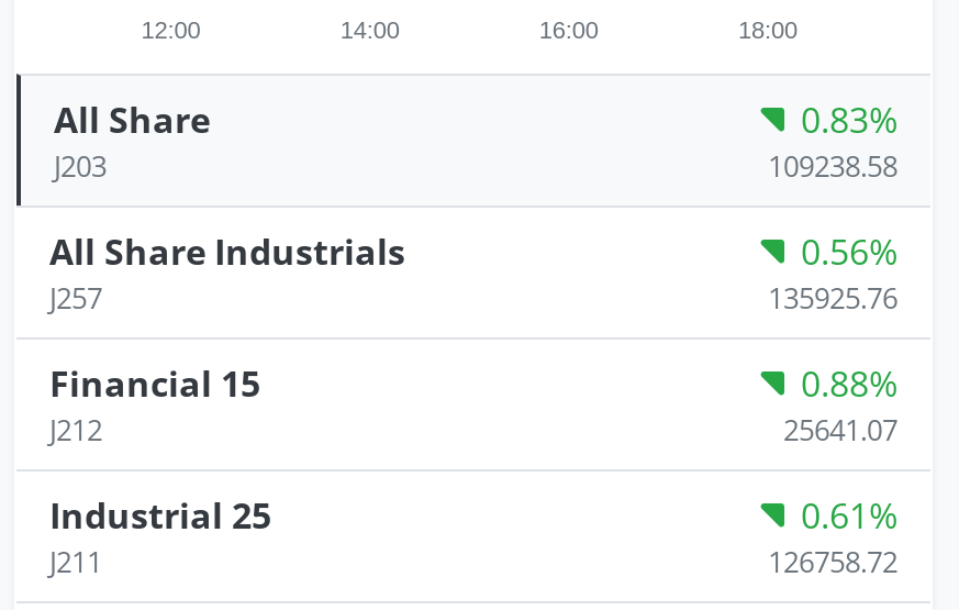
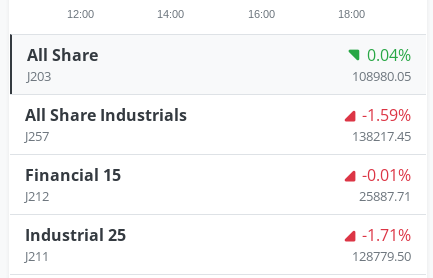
- 0.83%
+ 0.04%

- 109238.58
+ 108980.05

- 0.56%
+ -1.59%

- 135925.76
+ 138217.45

- 0.88%
+ -0.01%

- 25641.07
+ 25887.71

- 0.61%
+ -1.71%

- 126758.72
+ 128779.50
